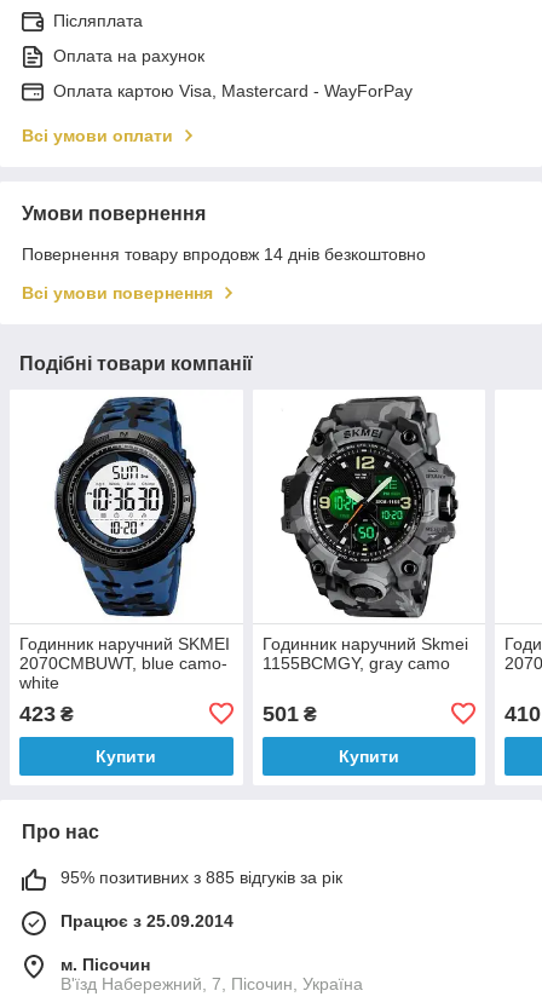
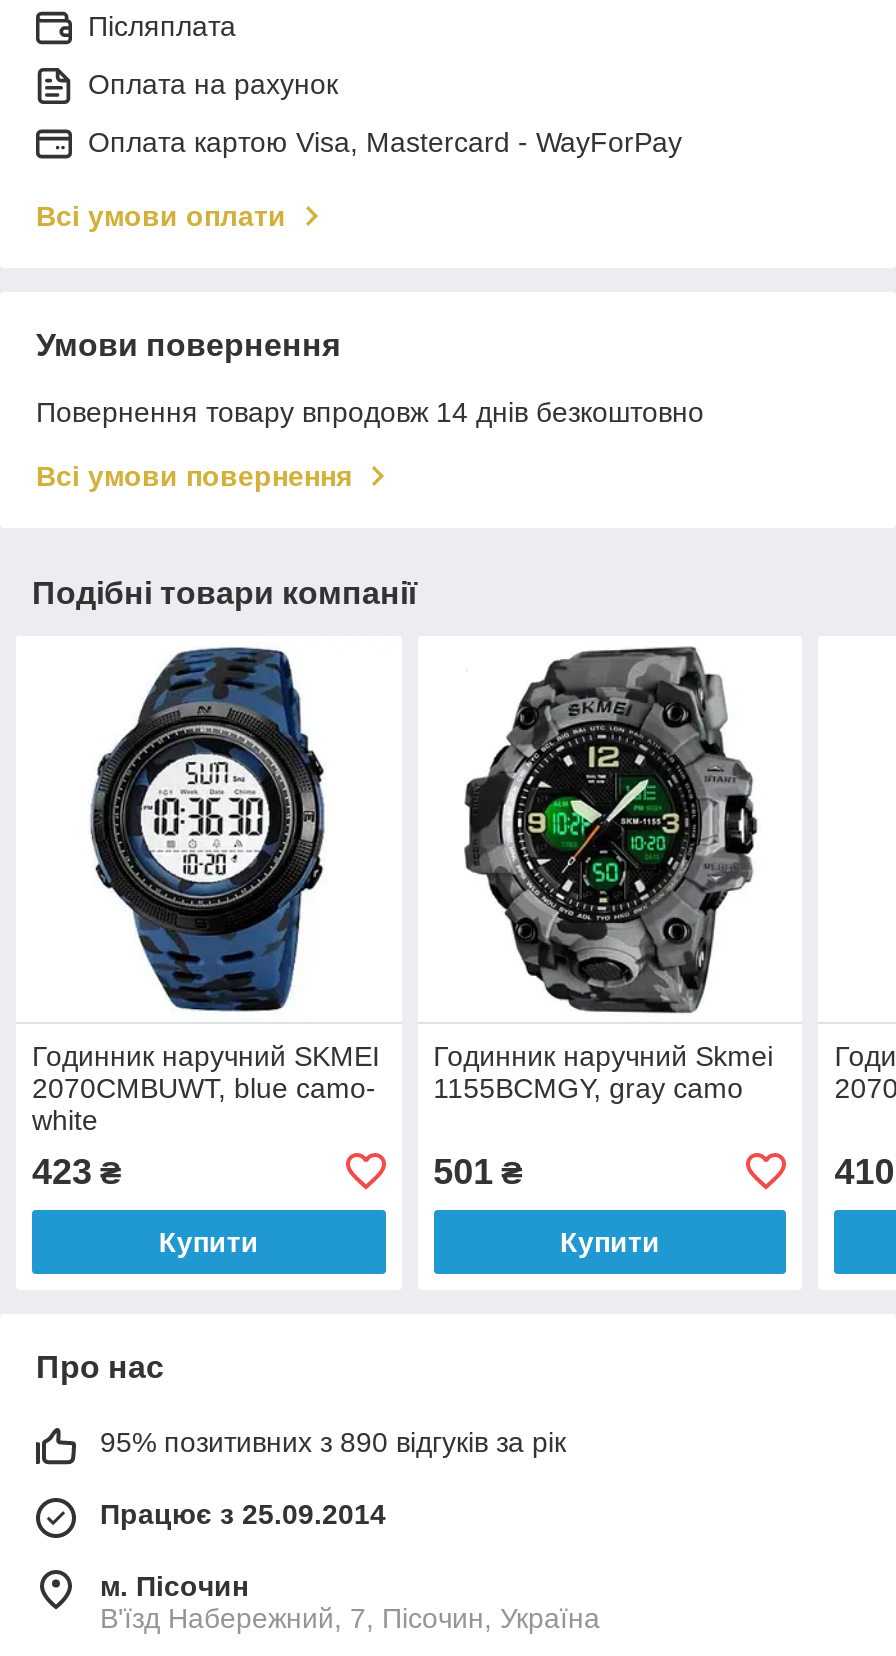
- 95% позитивних з 885 відгуків за рік
+ 95% позитивних з 890 відгуків за рік
